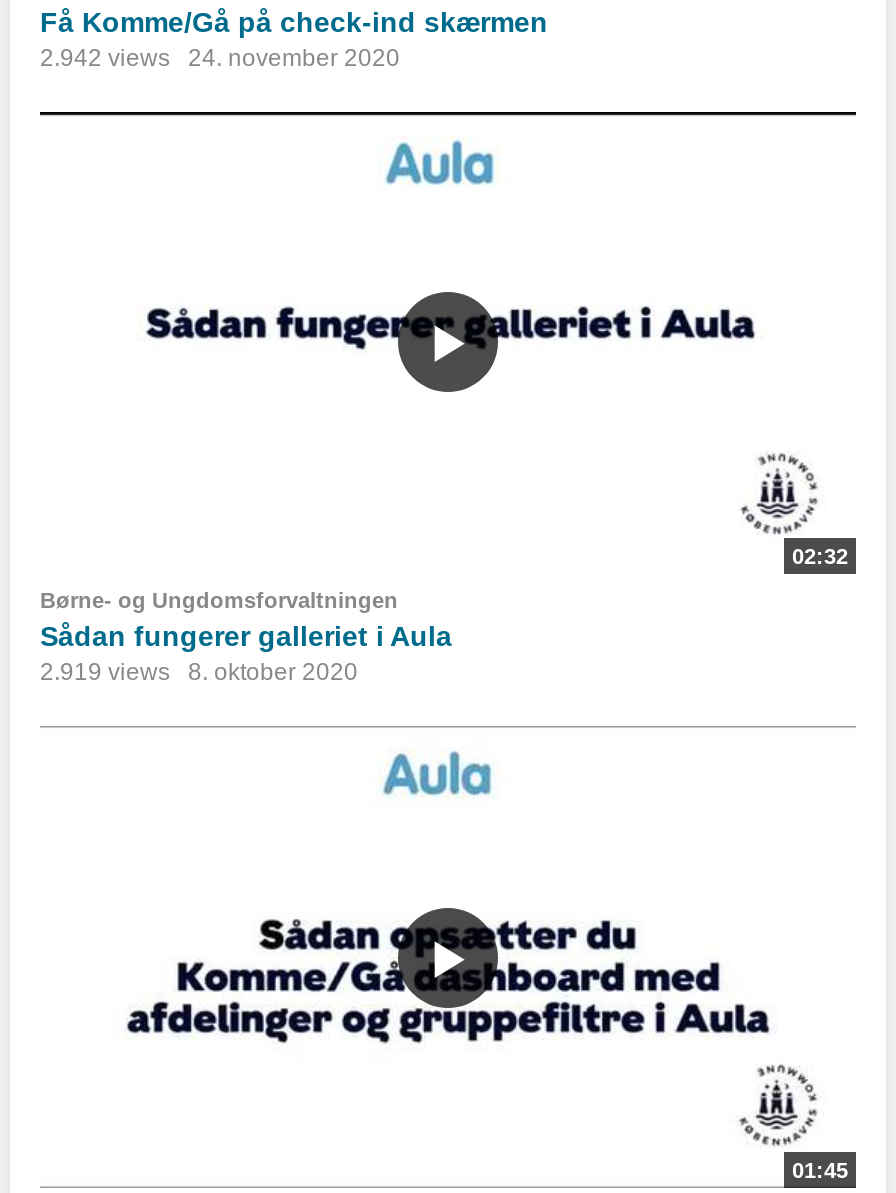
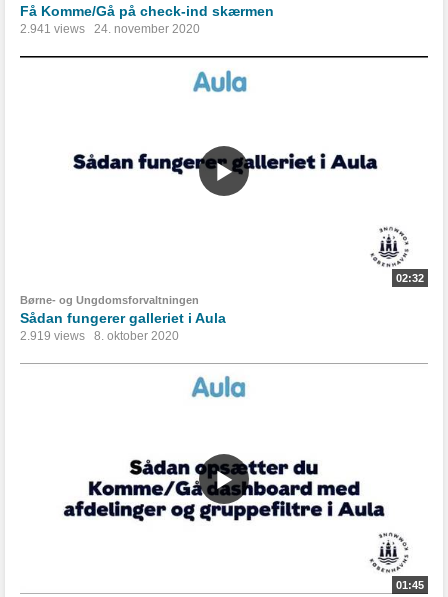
- 2.942 views 24. november 2020
+ 2.941 views 24. november 2020
